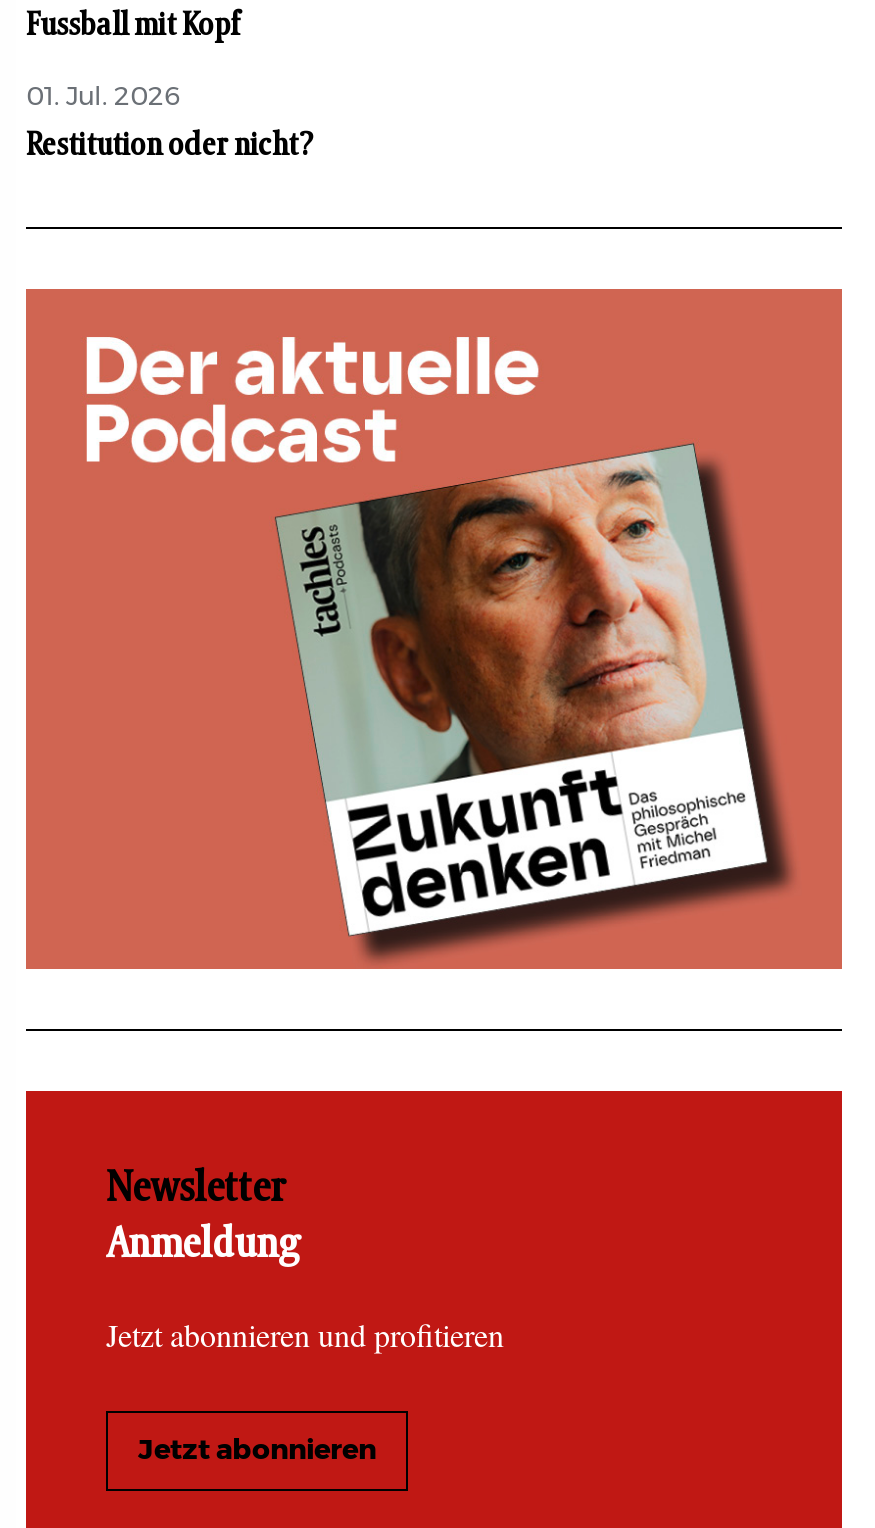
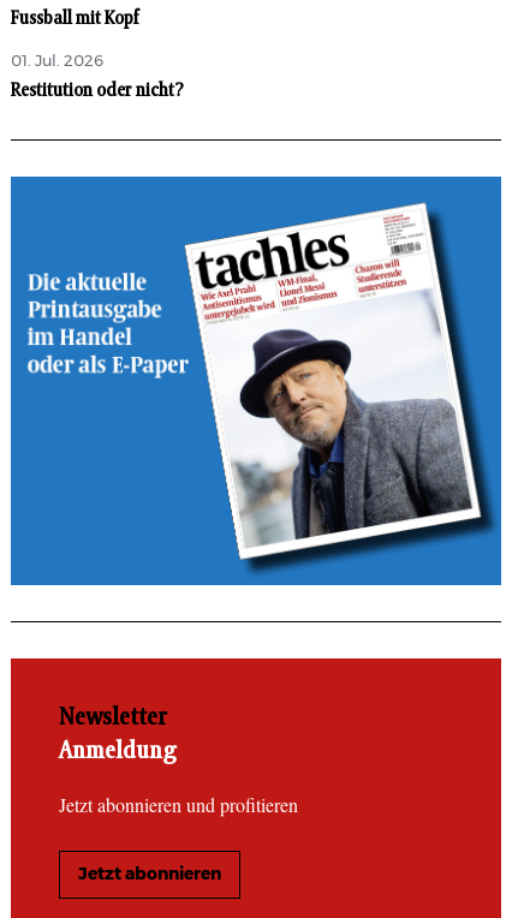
- [image]
+ [image]
